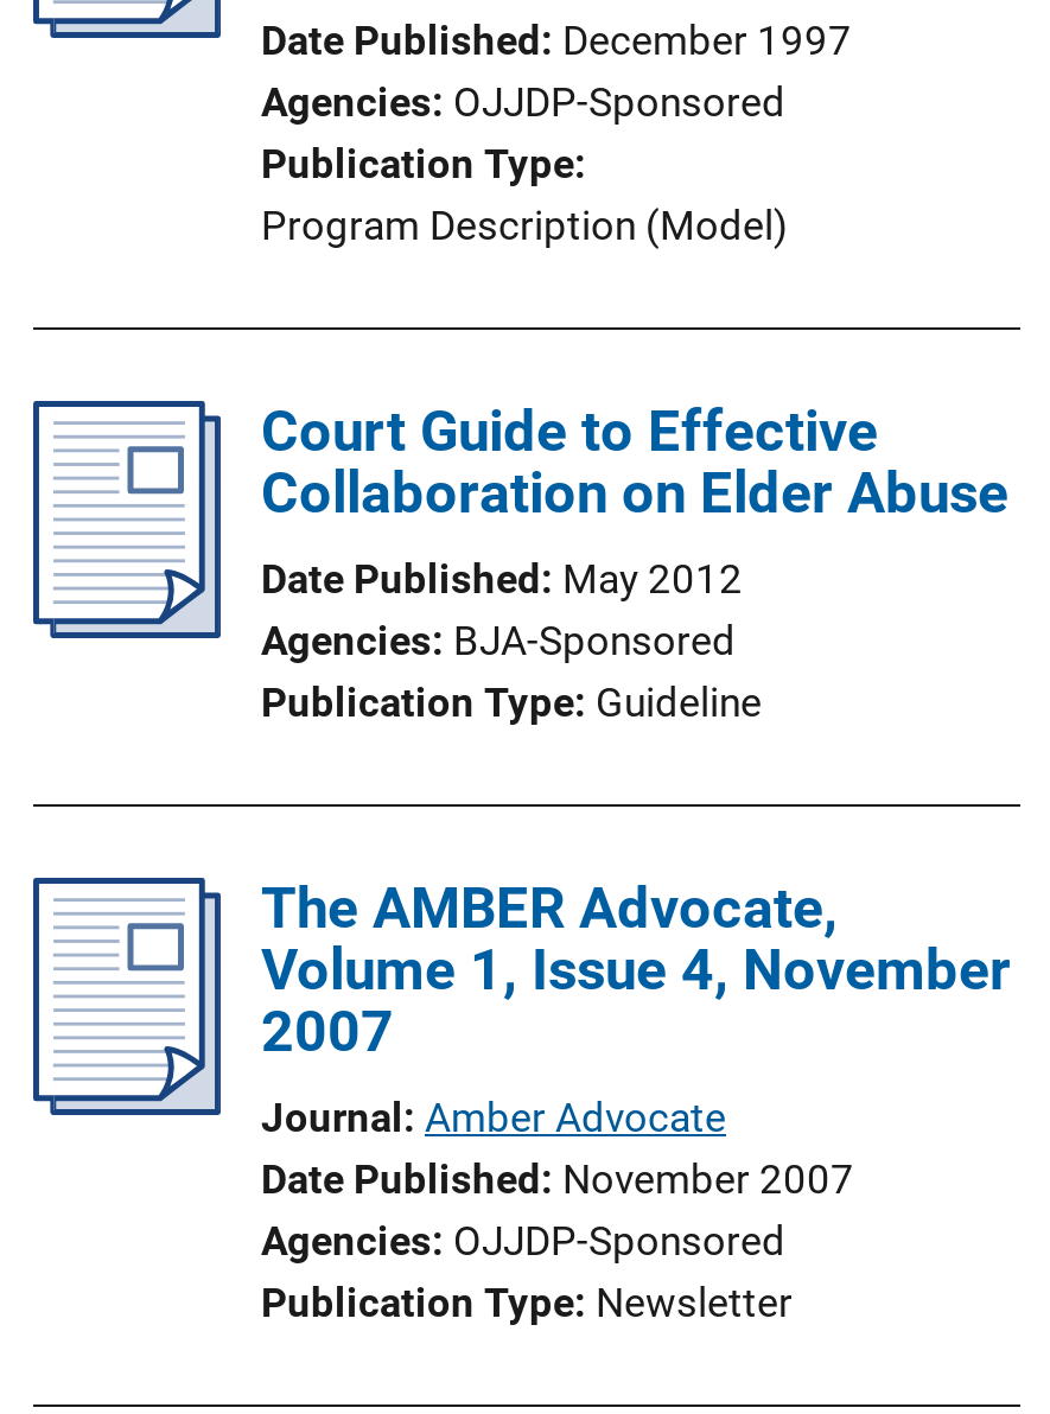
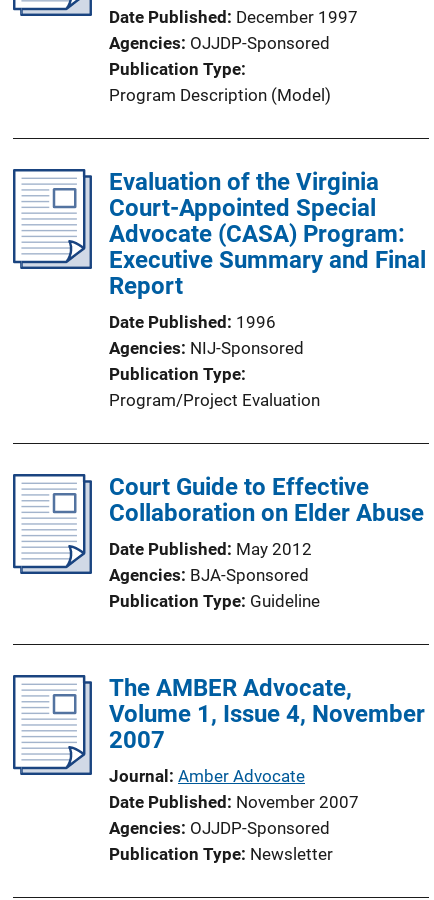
+ Evaluation of the Virginia
+ Court-Appointed Special
+ Advocate (CASA) Program:
+ Executive Summary and Final
+ Report
+ Date Published 1996
+ Agencies NIJ-Sponsored
+ Publication Type
+ Program/Project Evaluation
